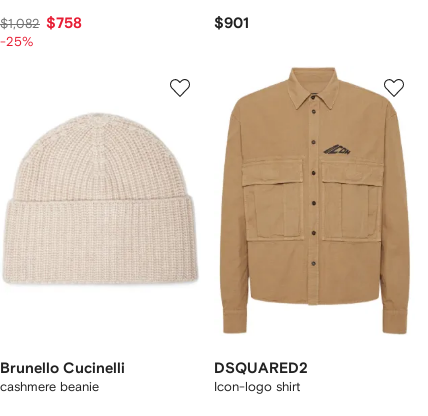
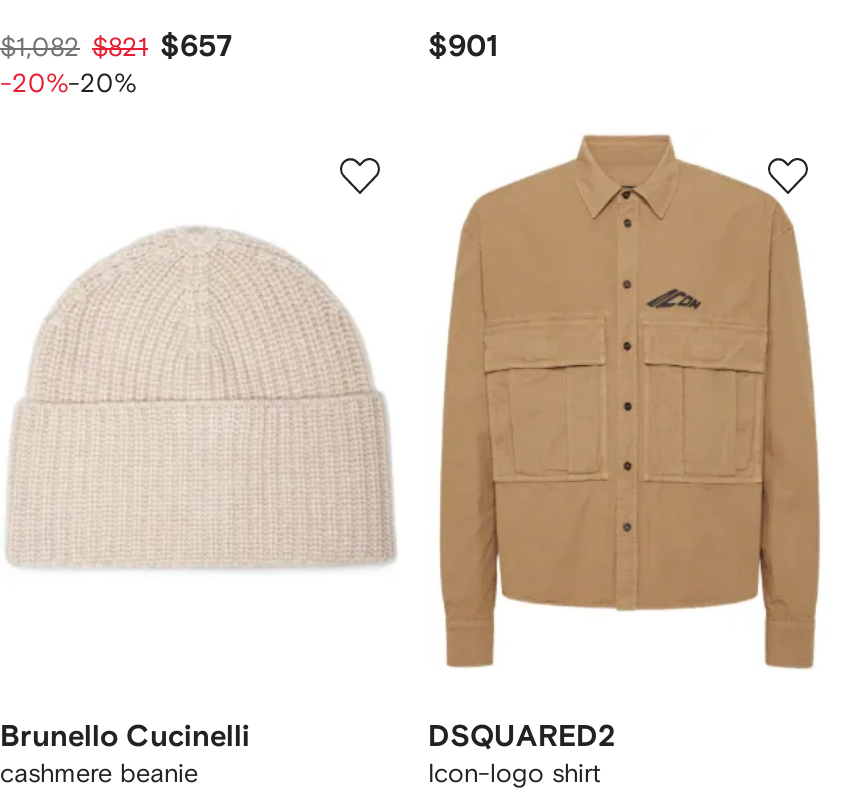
- $1,082 $758
- -25%
+ $1,082 $821 $657
+ -20%-20%
